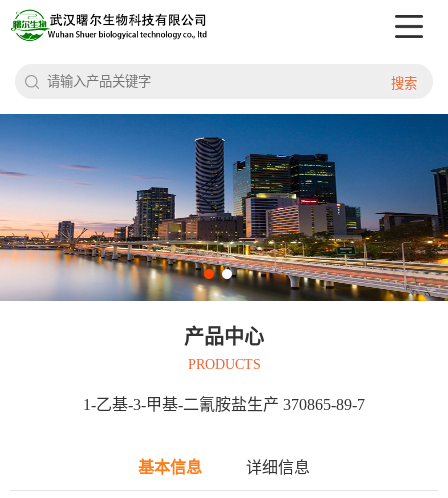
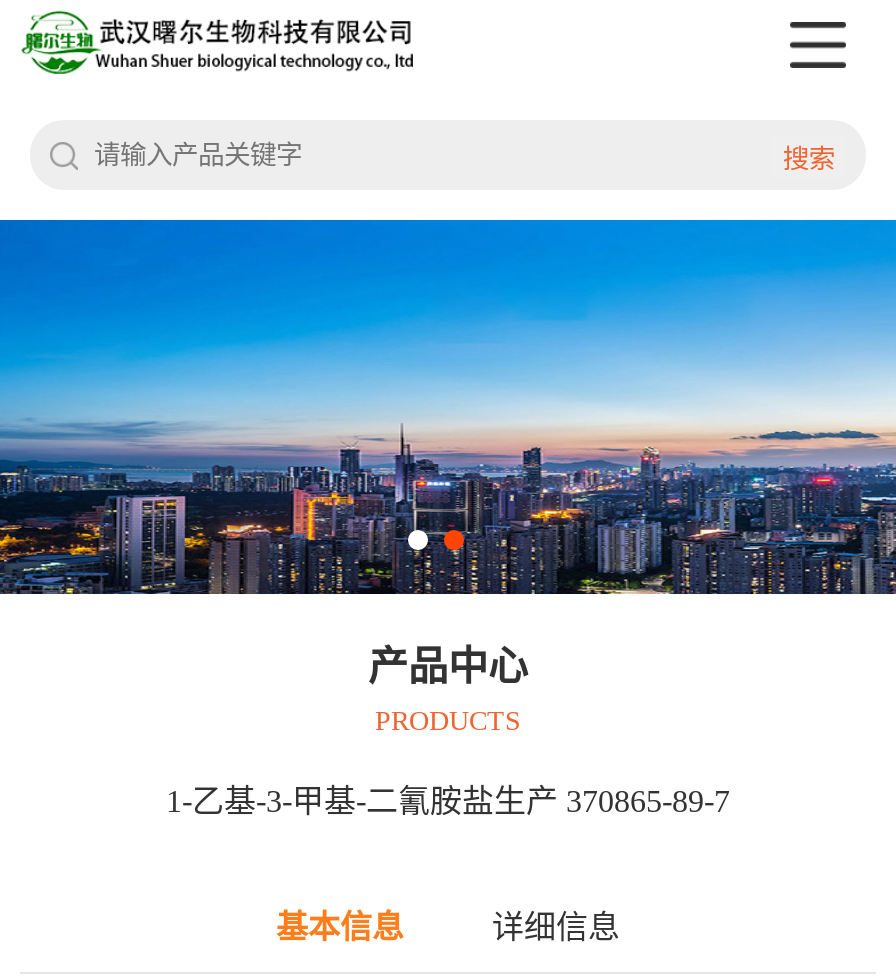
- [image]
+ [image]
